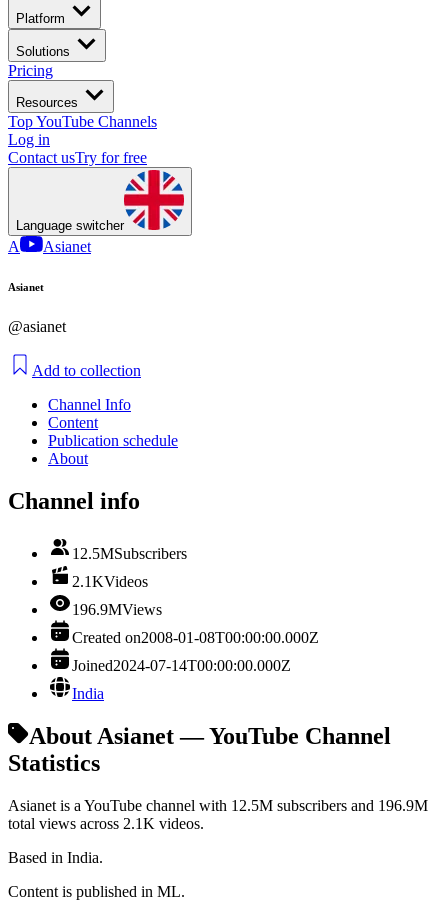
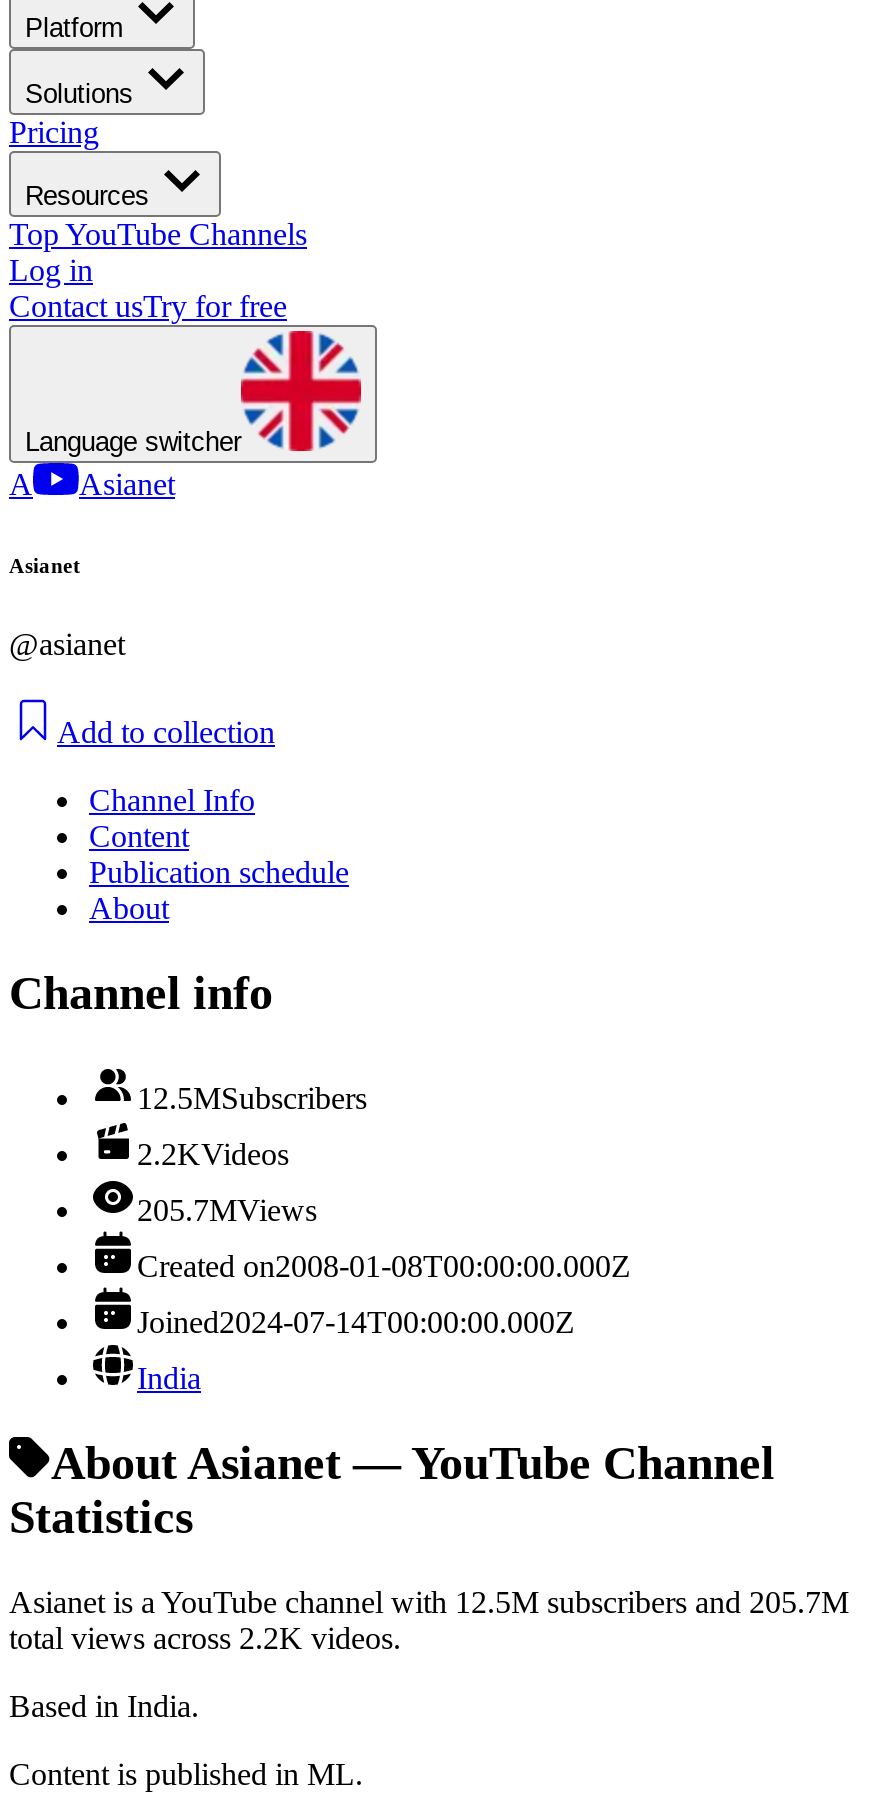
- 2.1KVideos
+ 2.2KVideos

- 196.9MViews
+ 205.7MViews

- Asianet is a YouTube channel with 12.5M subscribers and 196.9M
+ Asianet is a YouTube channel with 12.5M subscribers and 205.7M

- total views across 2.1K videos.
+ total views across 2.2K videos.
